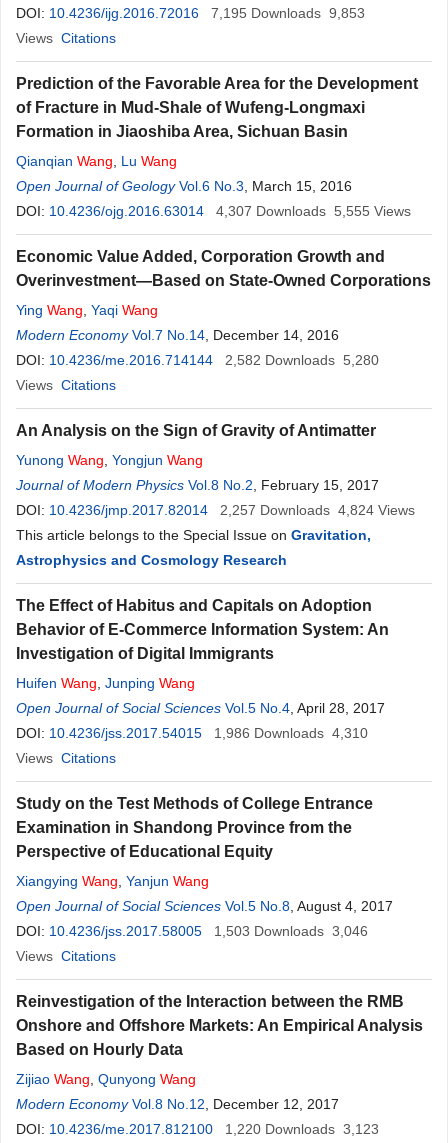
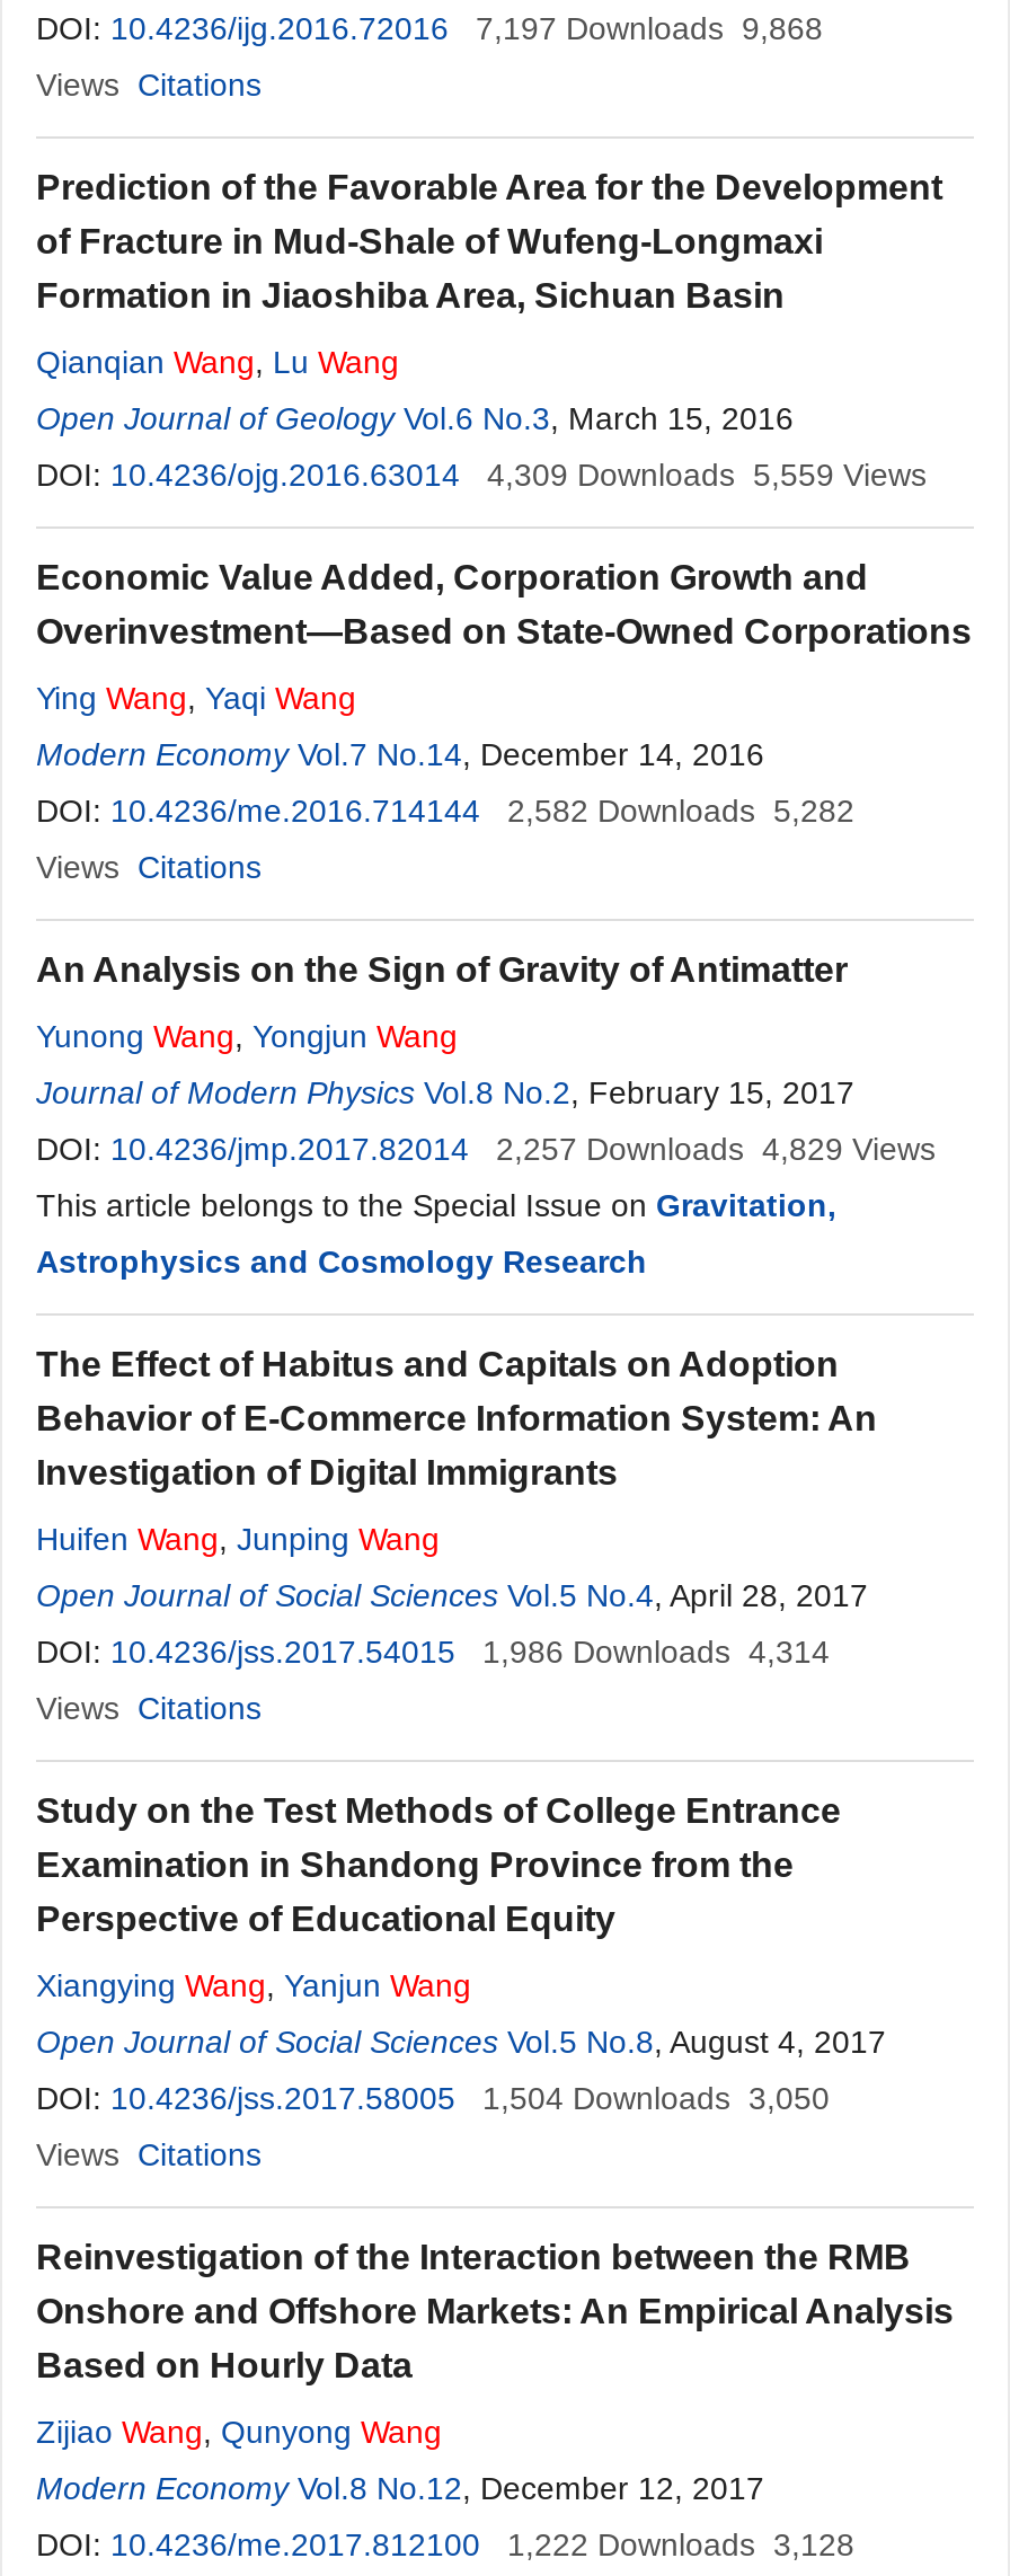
- DOI: 10.4236/ijg.2016.72016 7,195 Downloads 9,853
+ DOI: 10.4236/ijg.2016.72016 7,197 Downloads 9,868

- 4,307 Downloads 5,555 Views
+ 4,309 Downloads 5,559 Views

- DOI: 10.4236/me.2016.714144 2,582 Downloads 5,280
+ DOI: 10.4236/me.2016.714144 2,582 Downloads 5,282

- 2,257 Downloads 4,824 Views
+ 2,257 Downloads 4,829 Views

- DOI: 10.4236/jss.2017.54015 1,986 Downloads 4,310
+ DOI: 10.4236/jss.2017.54015 1,986 Downloads 4,314

- DOI: 10.4236/jss.2017.58005 1,503 Downloads 3,046
+ DOI: 10.4236/jss.2017.58005 1,504 Downloads 3,050

- DOI: 10.4236/me.2017.812100 1,220 Downloads 3,123
+ DOI: 10.4236/me.2017.812100 1,222 Downloads 3,128
